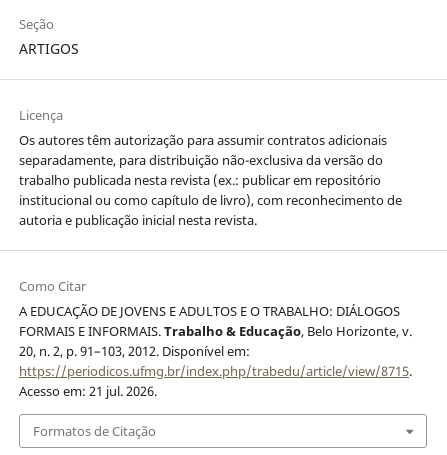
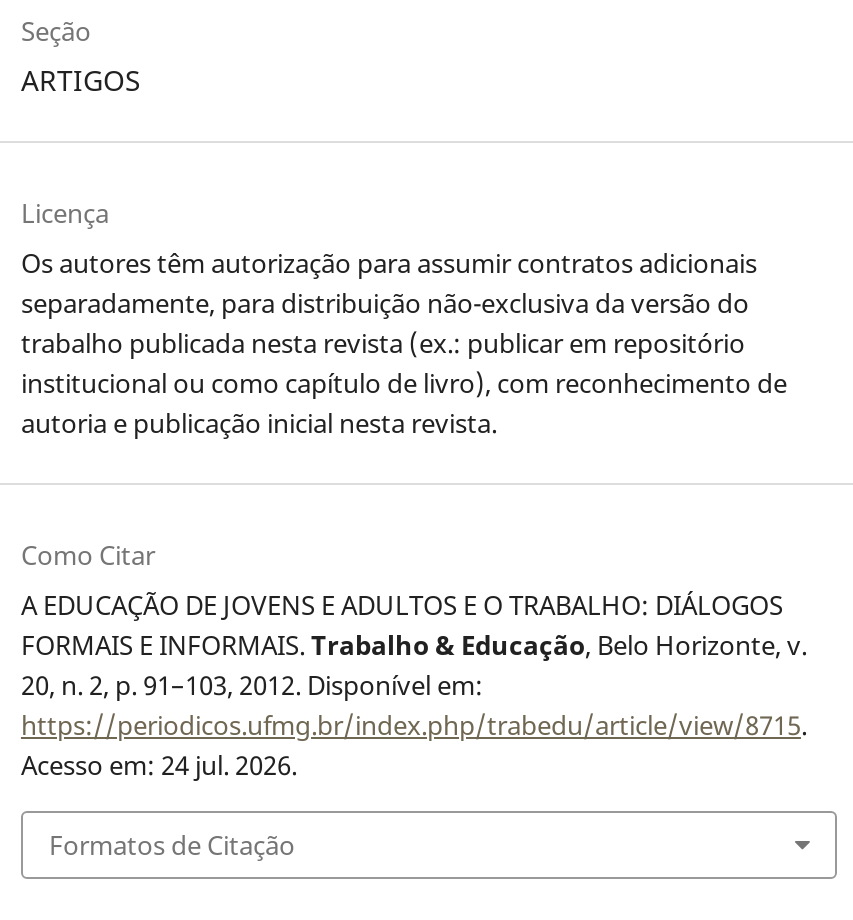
- Acesso em: 21 jul. 2026.
+ Acesso em: 24 jul. 2026.
